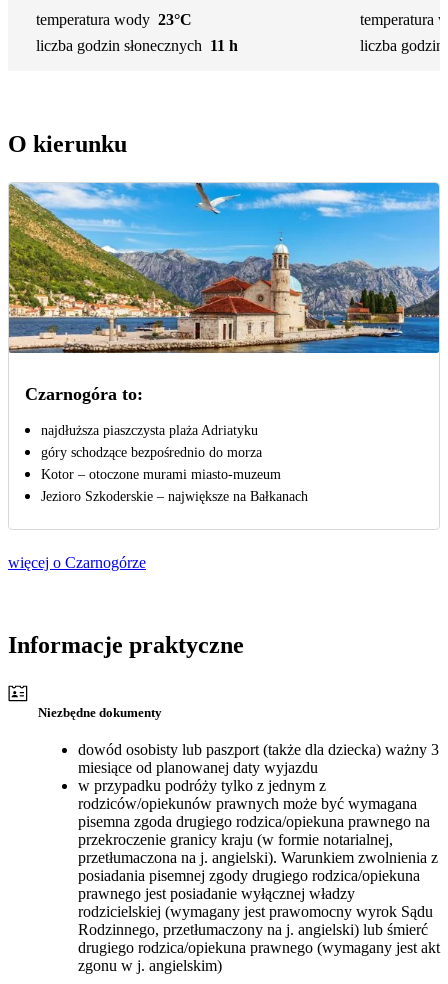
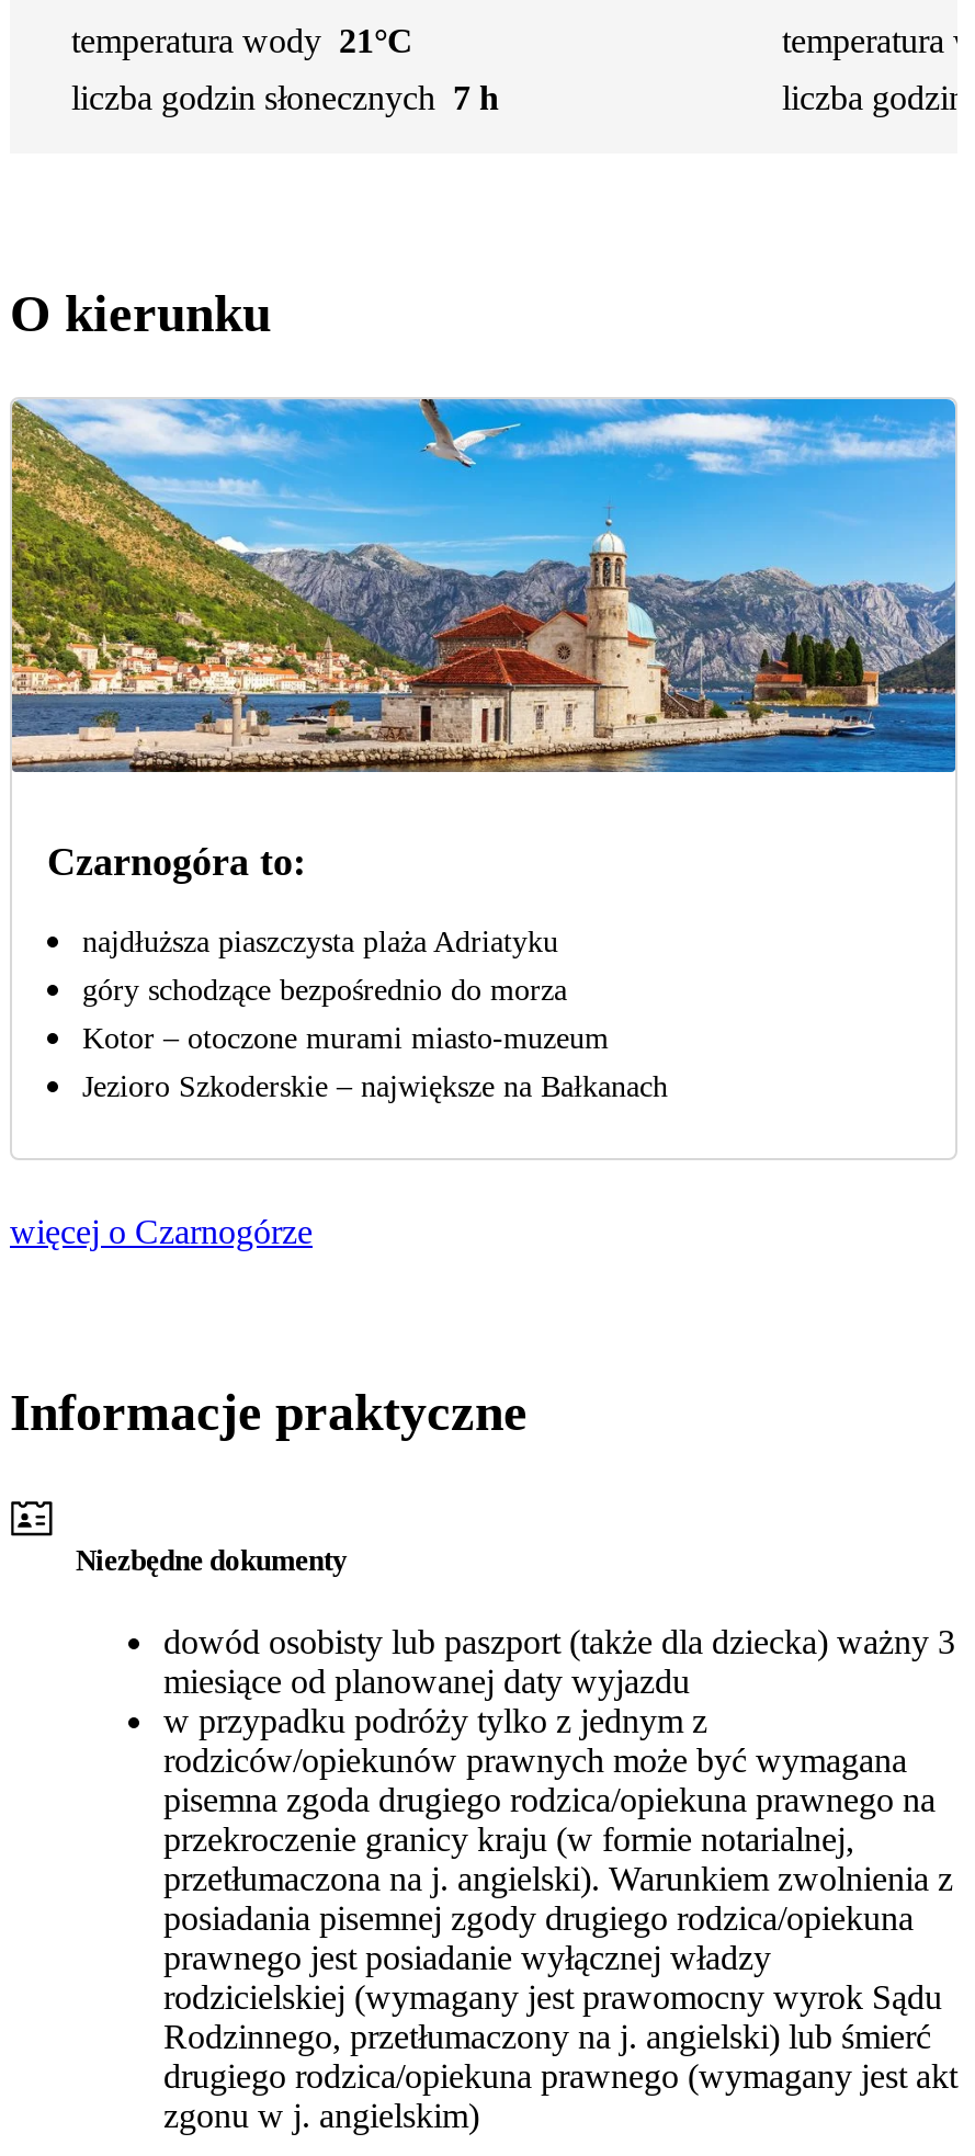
- temperatura wody 23°C
+ temperatura wody 21°C

- liczba godzin słonecznych 11 h
+ liczba godzin słonecznych 7 h
